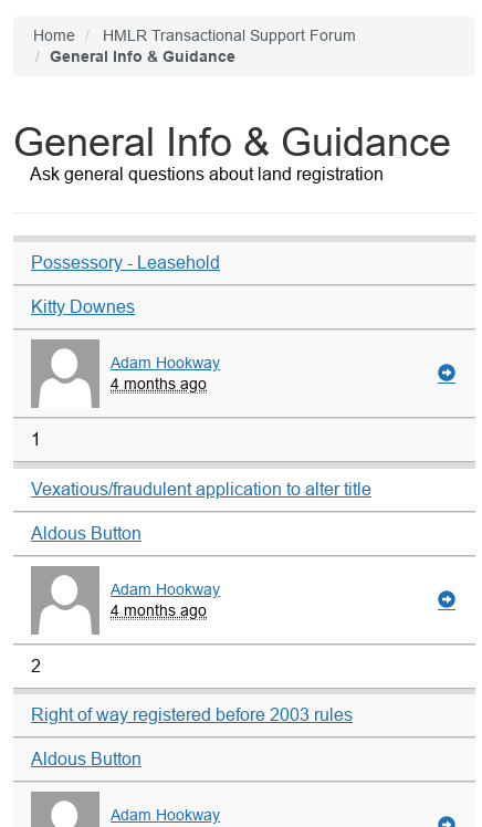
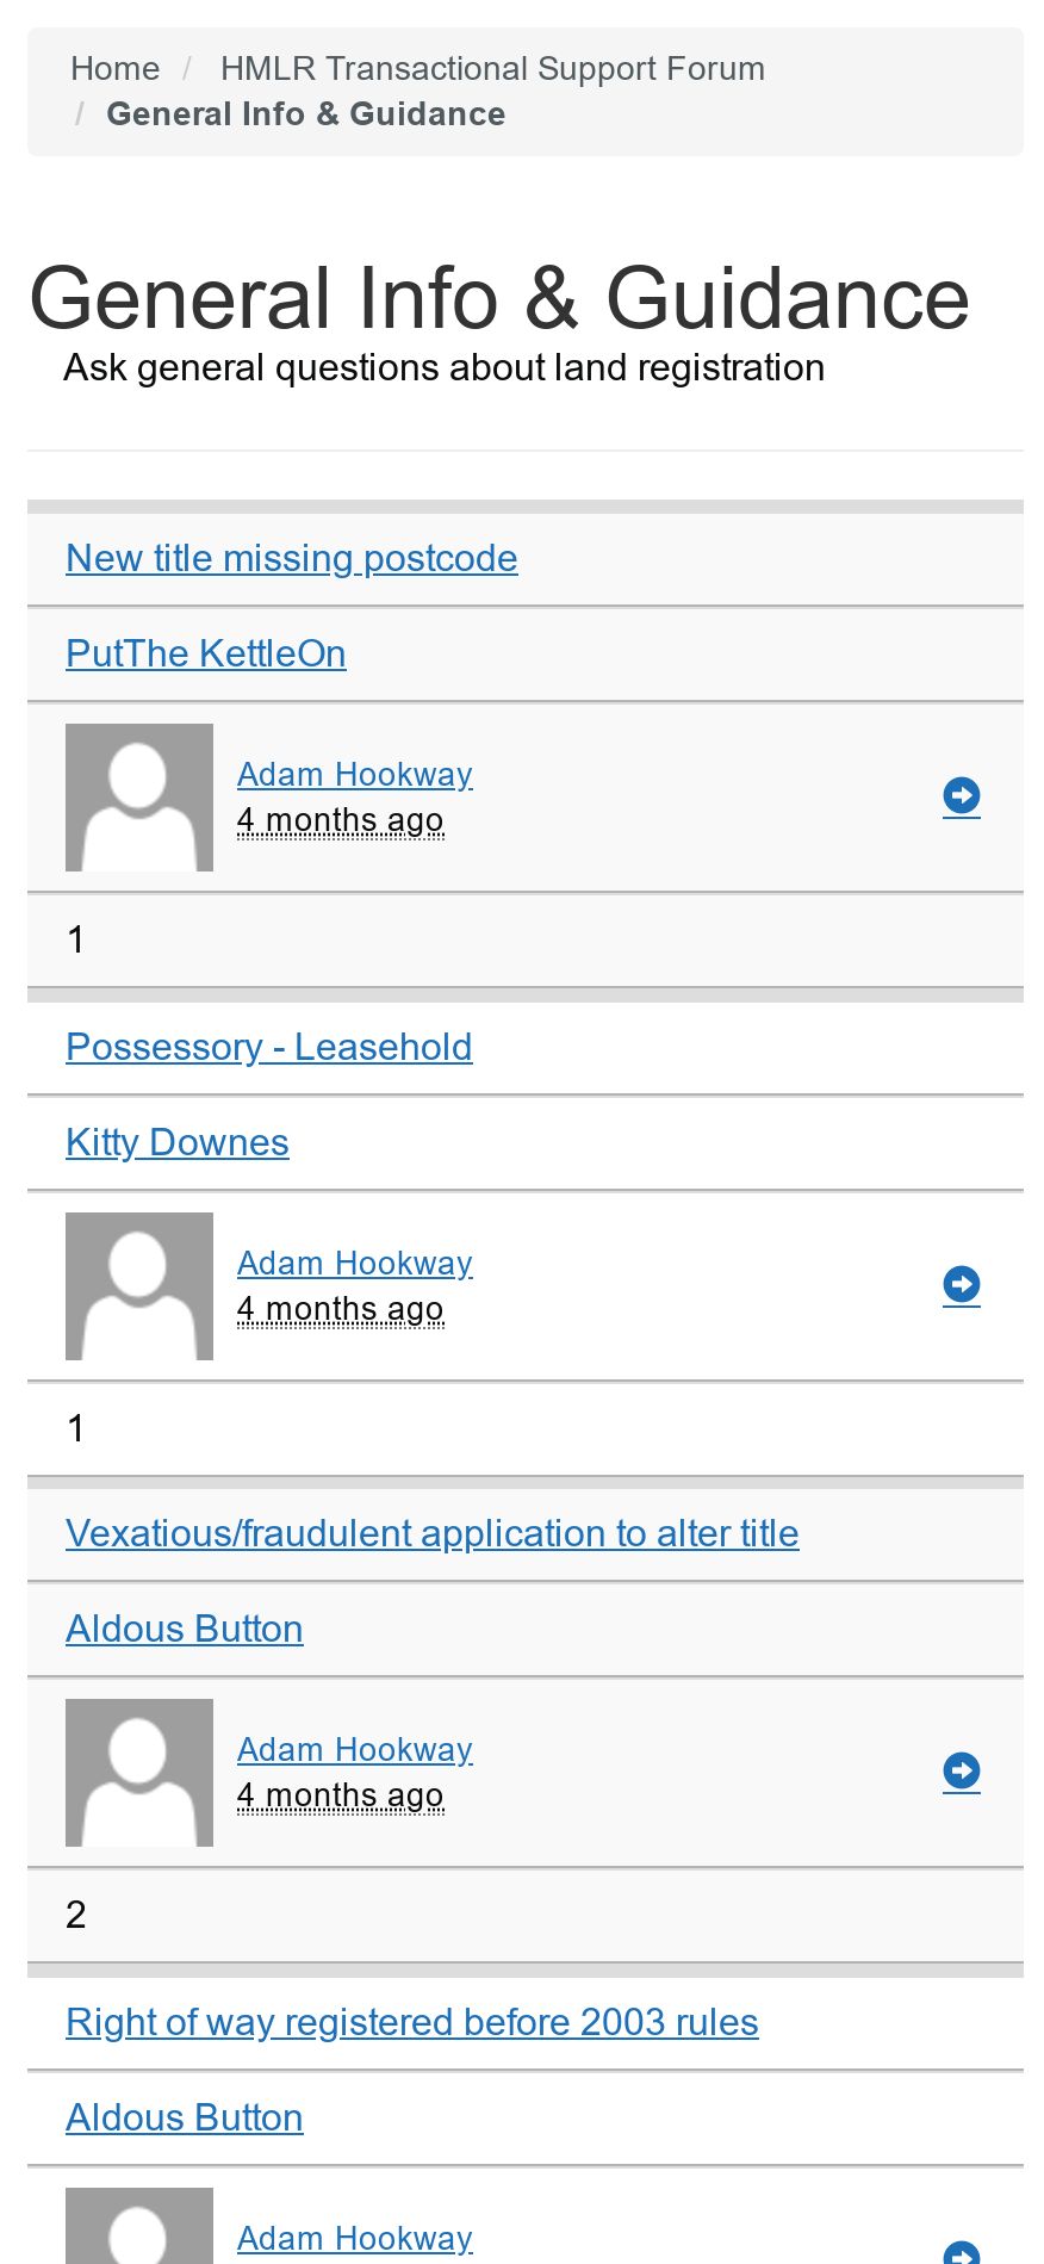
+ New title missing postcode
+ PutThe KettleOn
+ Adam Hookway
+ 4 months ago
+ 1
